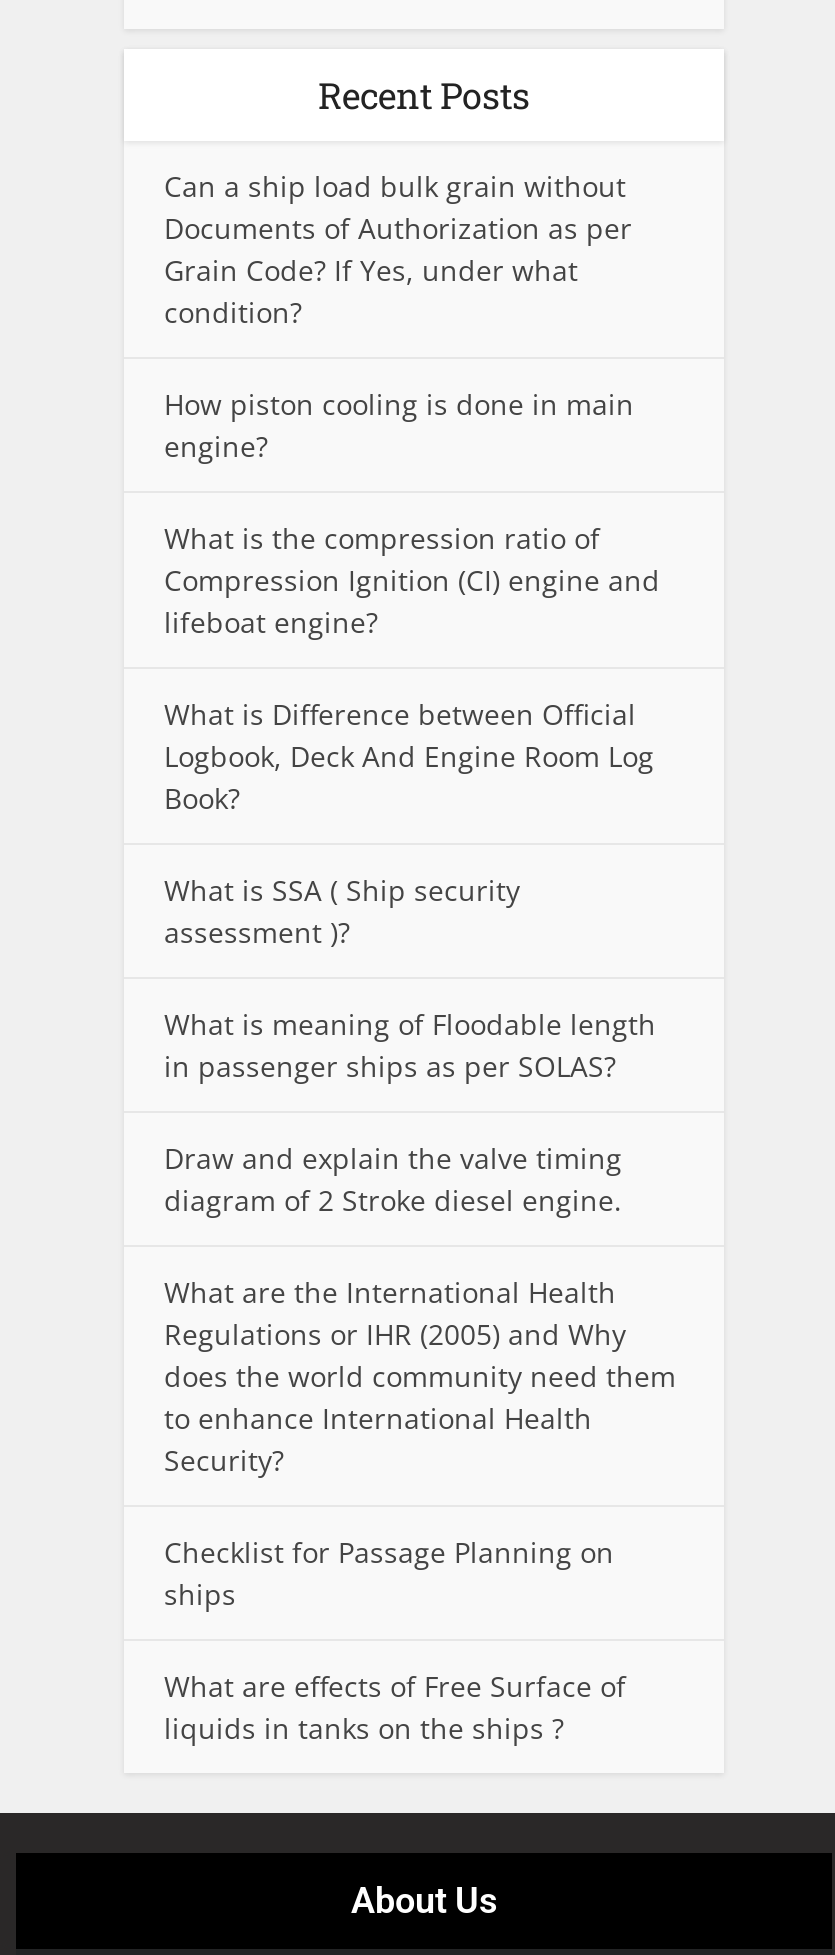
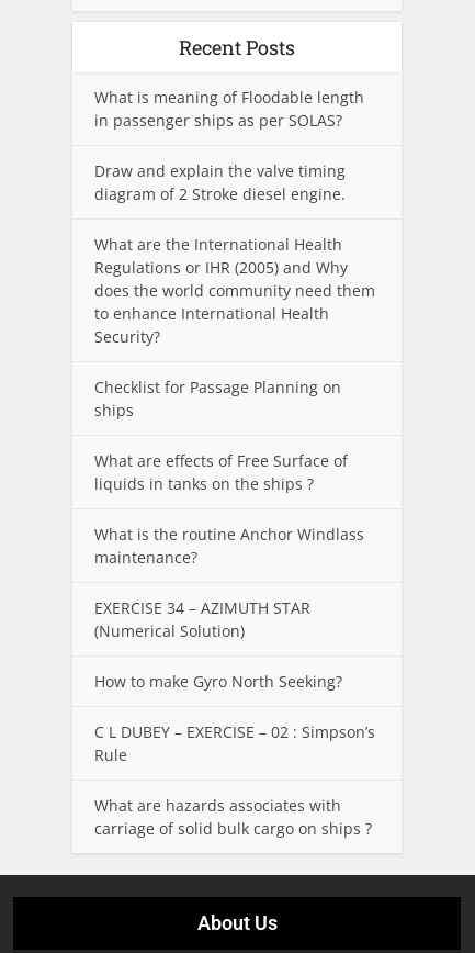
- Can a ship load bulk grain without
- Documents of Authorization as per
- Grain Code? If Yes, under what
- condition?
- How piston cooling is done in main
- engine?
- What is the compression ratio of
- Compression Ignition (CI) engine and
- lifeboat engine?
- What is Difference between Official
- Logbook, Deck And Engine Room Log
- Book?
- What is SSA ( Ship security
- assessment )?

moved up: What is meaning of Floodable length | in passenger ships as per SOLAS? | Draw and explain the valve timing | ... | What are effects of Free Surface of | liquids in tanks on the ships ?

+ What is the routine Anchor Windlass
+ maintenance?
+ EXERCISE 34 – AZIMUTH STAR
+ (Numerical Solution)
+ How to make Gyro North Seeking?
+ C L DUBEY – EXERCISE – 02 : Simpson’s
+ Rule
+ What are hazards associates with
+ carriage of solid bulk cargo on ships ?
